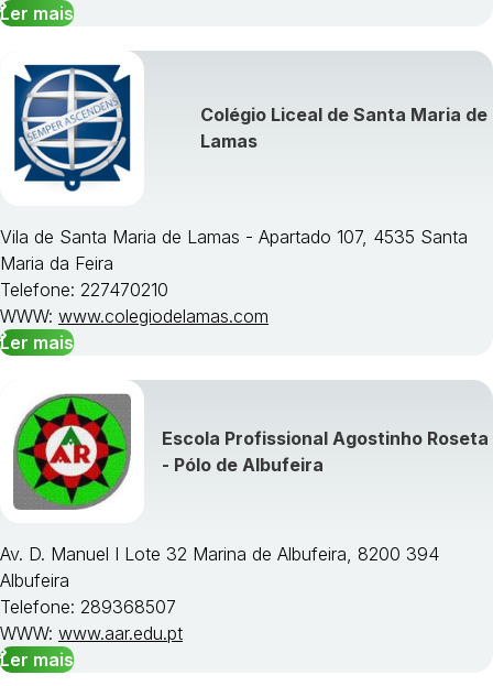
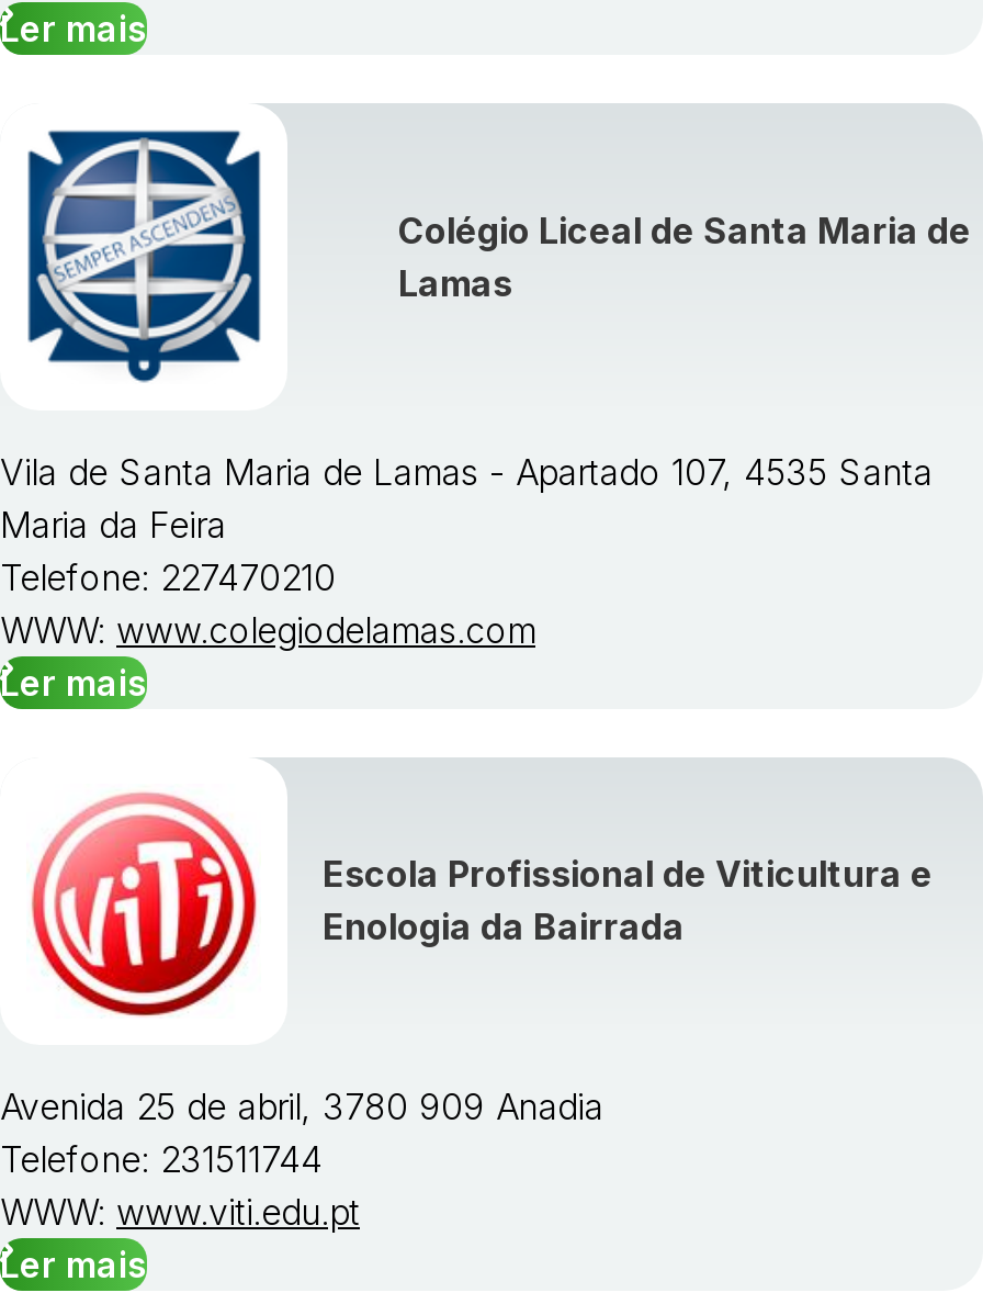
- [image]
- Escola Profissional Agostinho Roseta
- - Pólo de Albufeira
+ [image]
+ Escola Profissional de Viticultura e
+ Enologia da Bairrada

- Av. D. Manuel I Lote 32 Marina de Albufeira, 8200 394
- Albufeira
- Telefone: 289368507
- WWW: www.aar.edu.pt
+ Avenida 25 de abril, 3780 909 Anadia
+ Telefone: 231511744
+ WWW: www.viti.edu.pt
